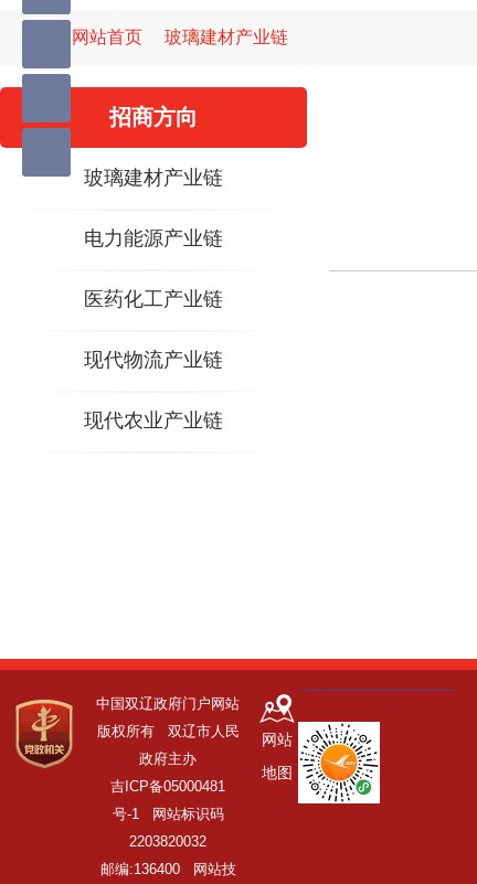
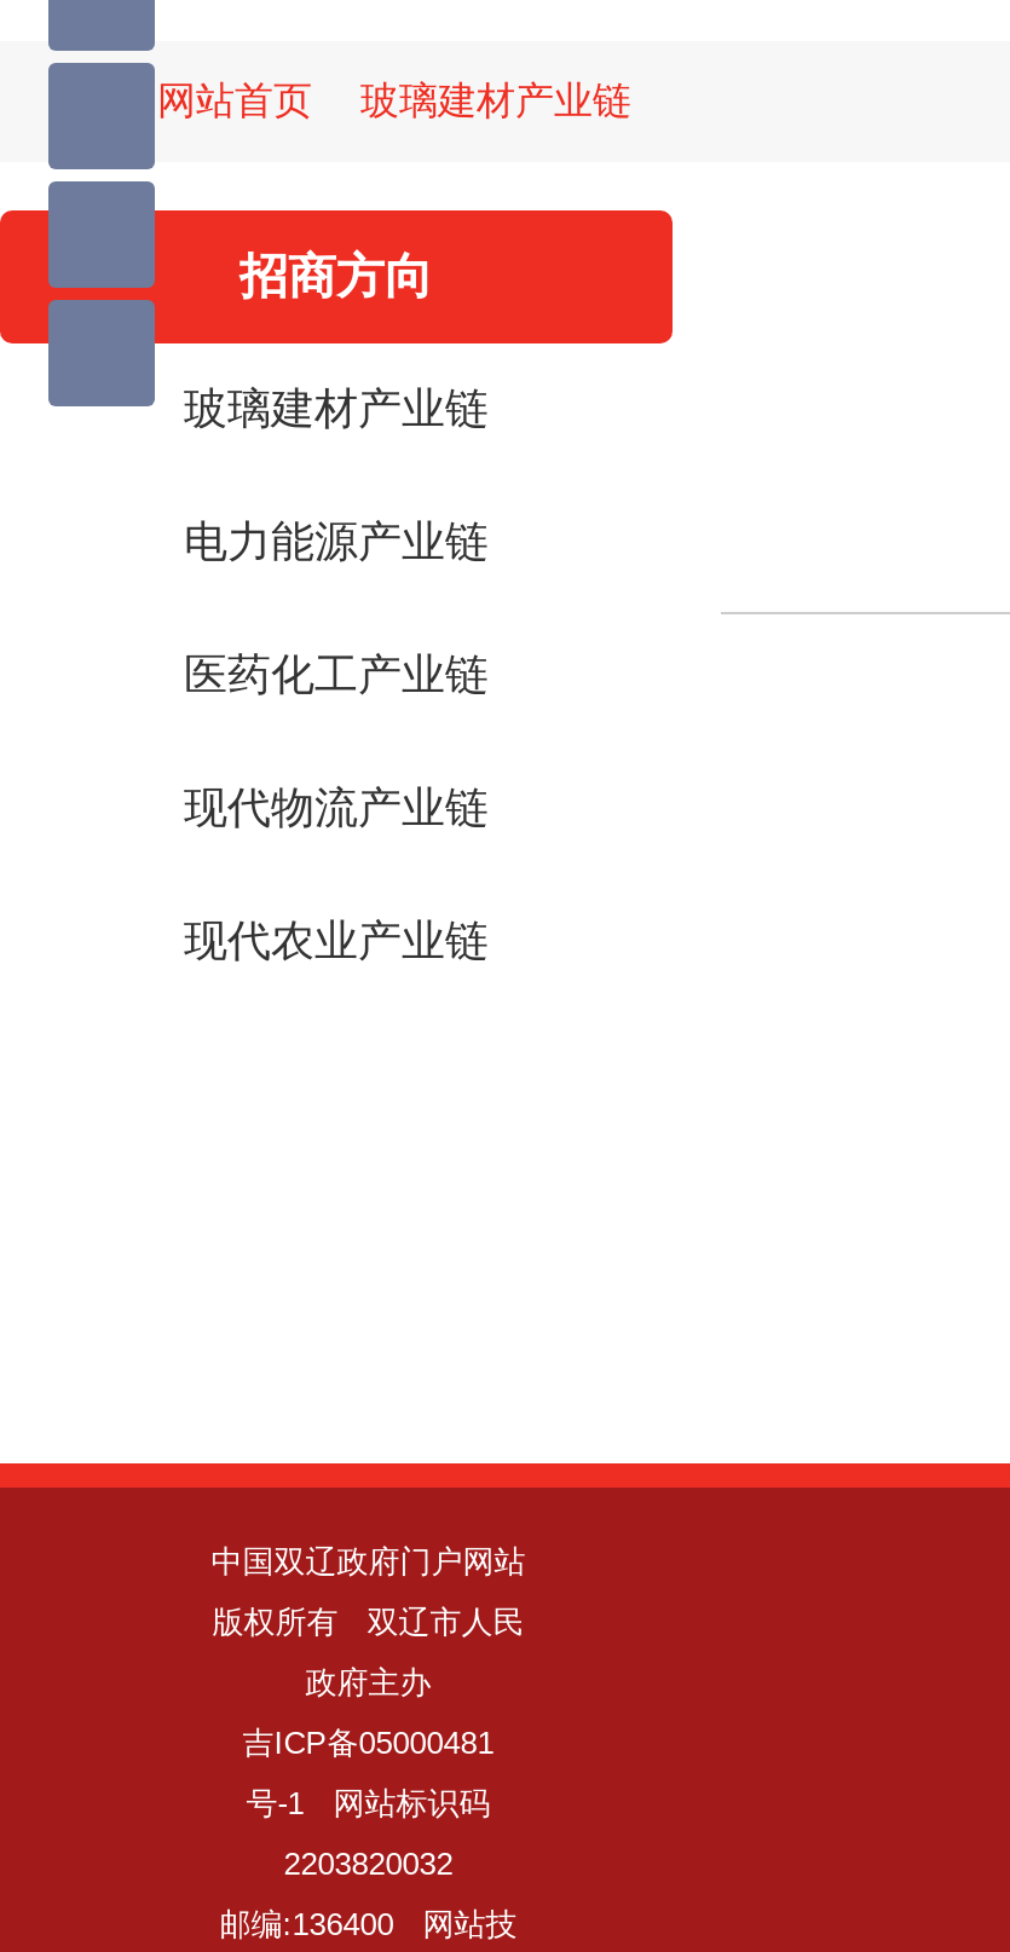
- [image]
- 网站
- 地图

- [image]
